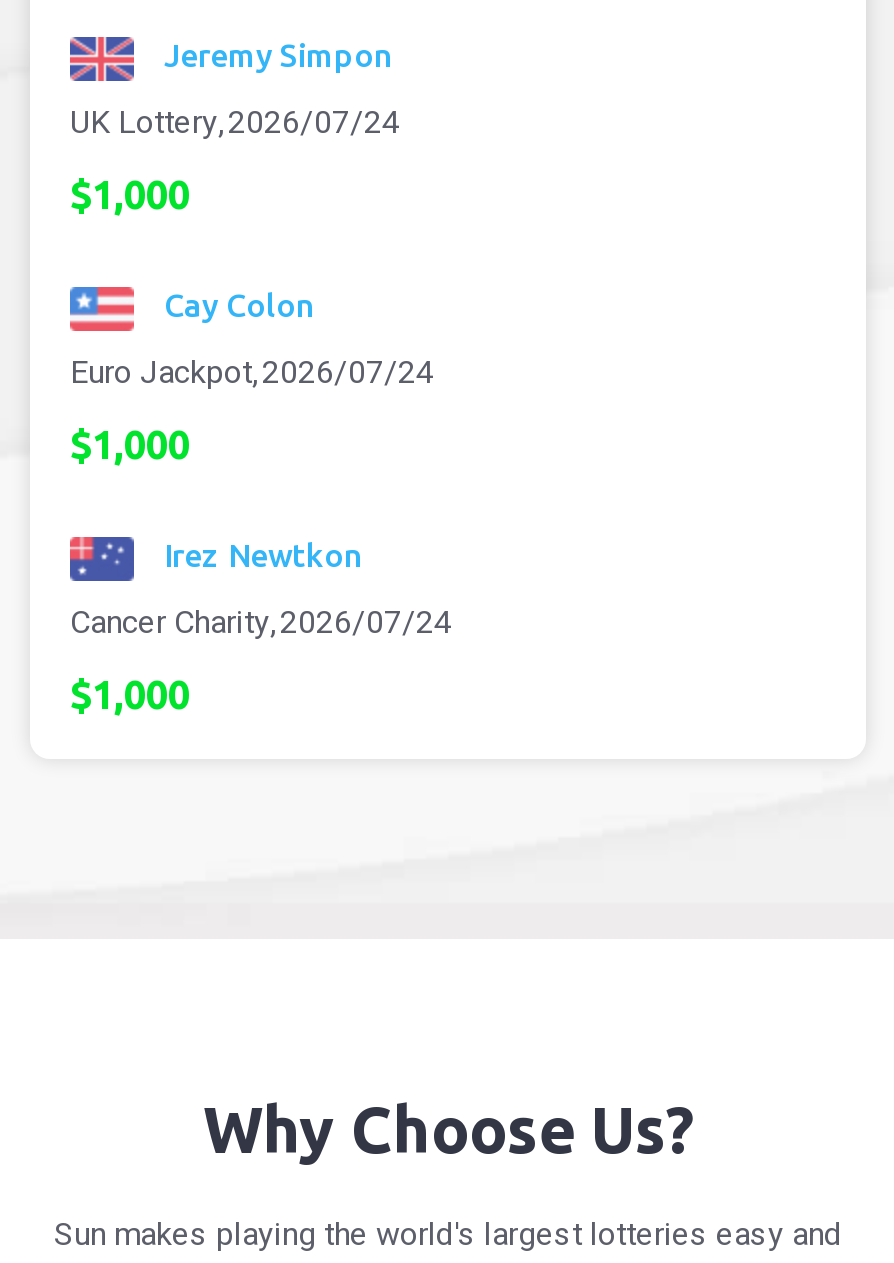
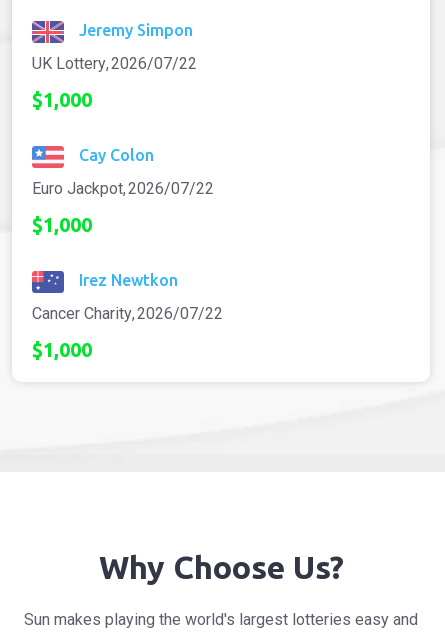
- UK Lottery 2026/07/24
+ UK Lottery 2026/07/22

- Euro Jackpot 2026/07/24
+ Euro Jackpot 2026/07/22

- Cancer Charity 2026/07/24
+ Cancer Charity 2026/07/22
